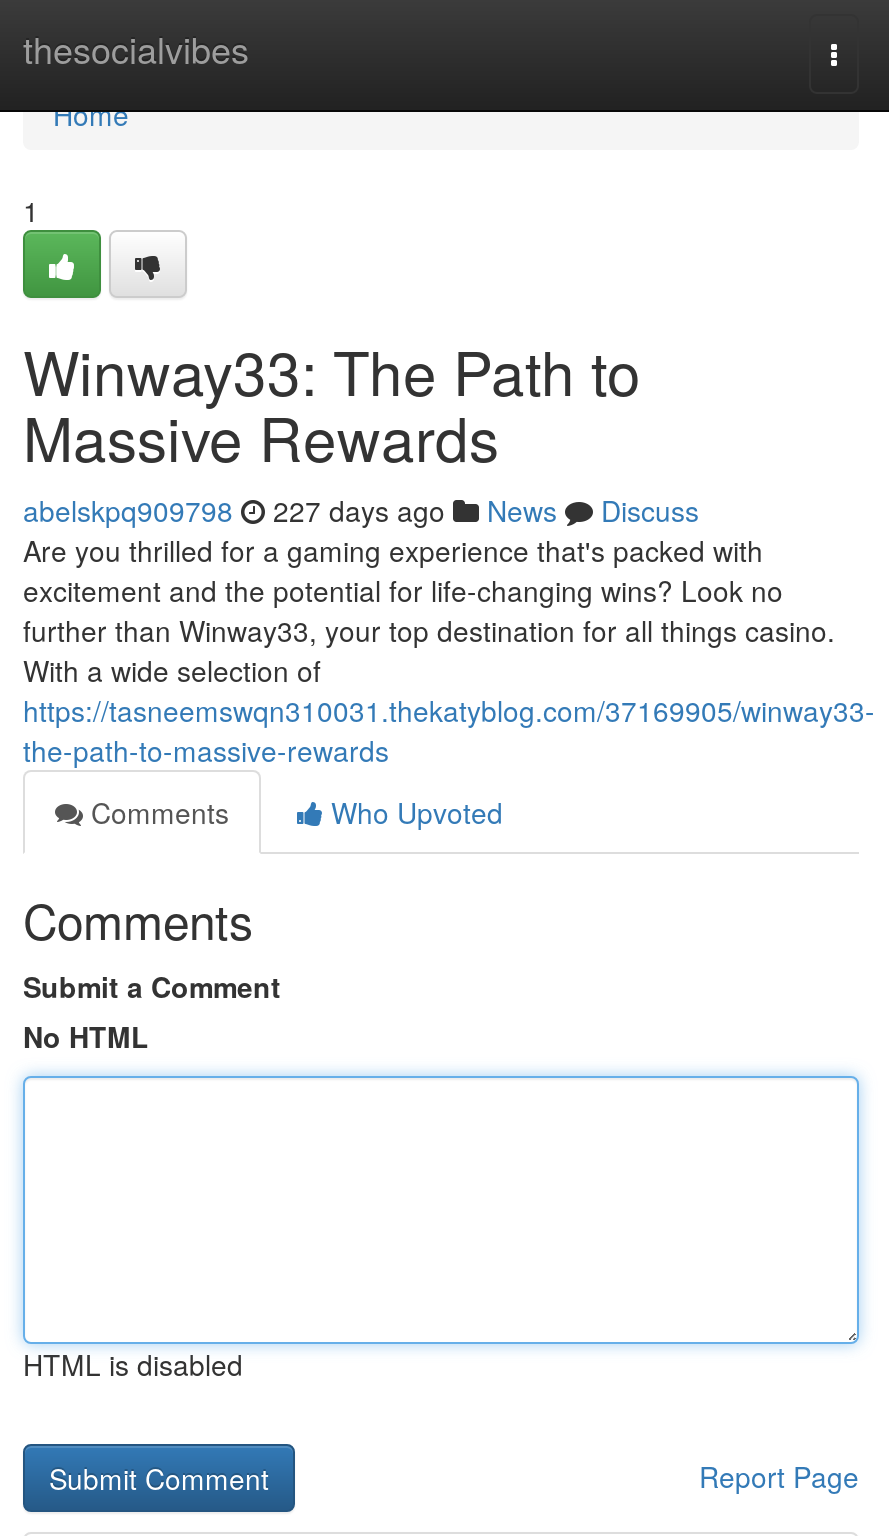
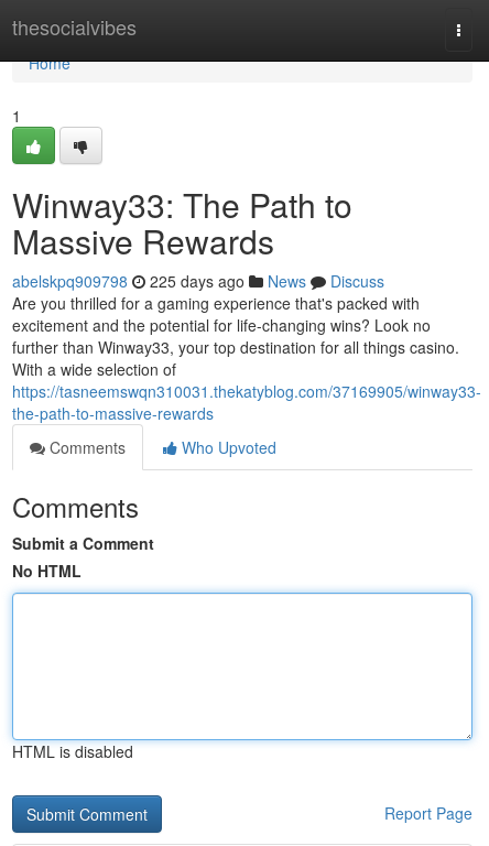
- abelskpq909798 227 days ago News Discuss
+ abelskpq909798 225 days ago News Discuss
